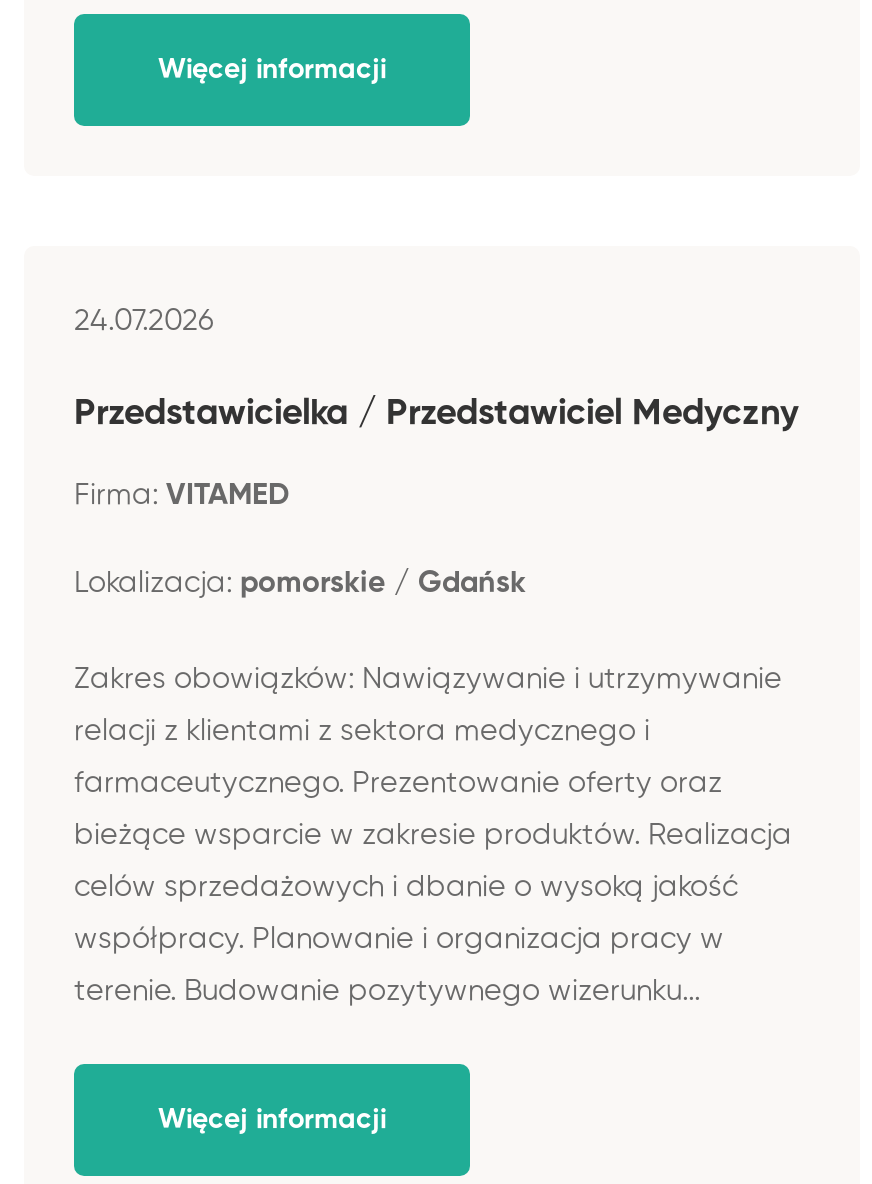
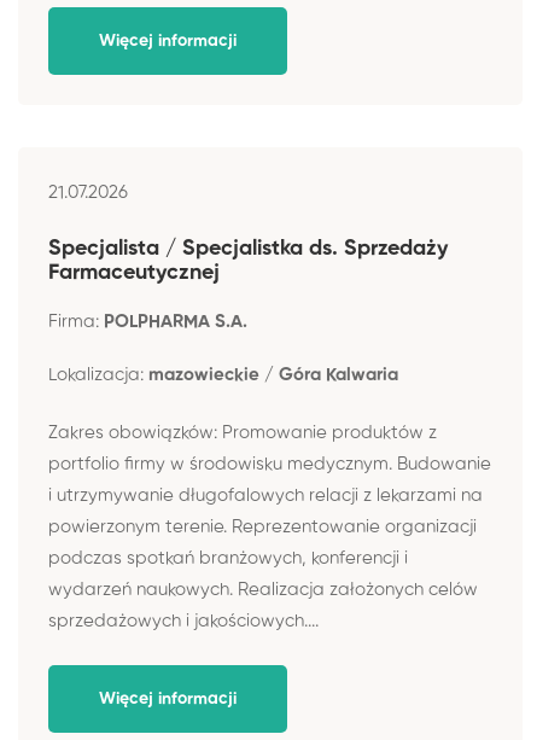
- 24.07.2026
+ 21.07.2026

- Przedstawicielka / Przedstawiciel Medyczny
+ Specjalista / Specjalistka ds. Sprzedaży
+ Farmaceutycznej

- Firma: VITAMED
+ Firma: POLPHARMA S.A.

- Lokalizacja: pomorskie / Gdańsk
+ Lokalizacja: mazowieckie / Góra Kalwaria

- Zakres obowiązków: Nawiązywanie i utrzymywanie
+ Zakres obowiązków: Promowanie produktów z

- relacji z klientami z sektora medycznego i
+ portfolio firmy w środowisku medycznym. Budowanie

- farmaceutycznego. Prezentowanie oferty oraz
+ i utrzymywanie długofalowych relacji z lekarzami na

- bieżące wsparcie w zakresie produktów. Realizacja
+ powierzonym terenie. Reprezentowanie organizacji

- celów sprzedażowych i dbanie o wysoką jakość
+ podczas spotkań branżowych, konferencji i

- współpracy. Planowanie i organizacja pracy w
+ wydarzeń naukowych. Realizacja założonych celów

- terenie. Budowanie pozytywnego wizerunku...
+ sprzedażowych i jakościowych....
